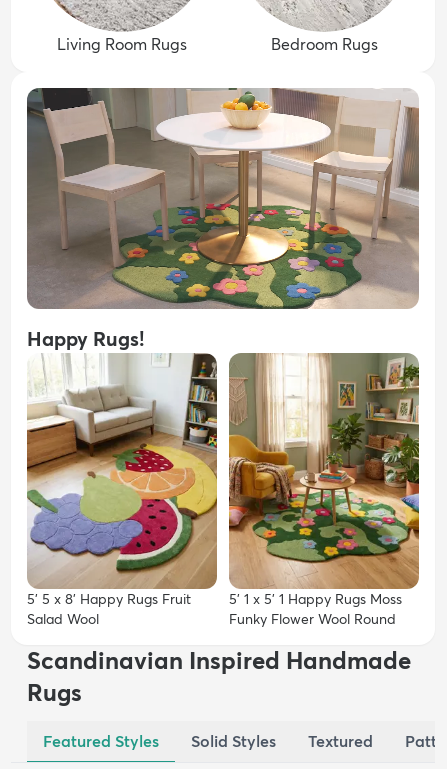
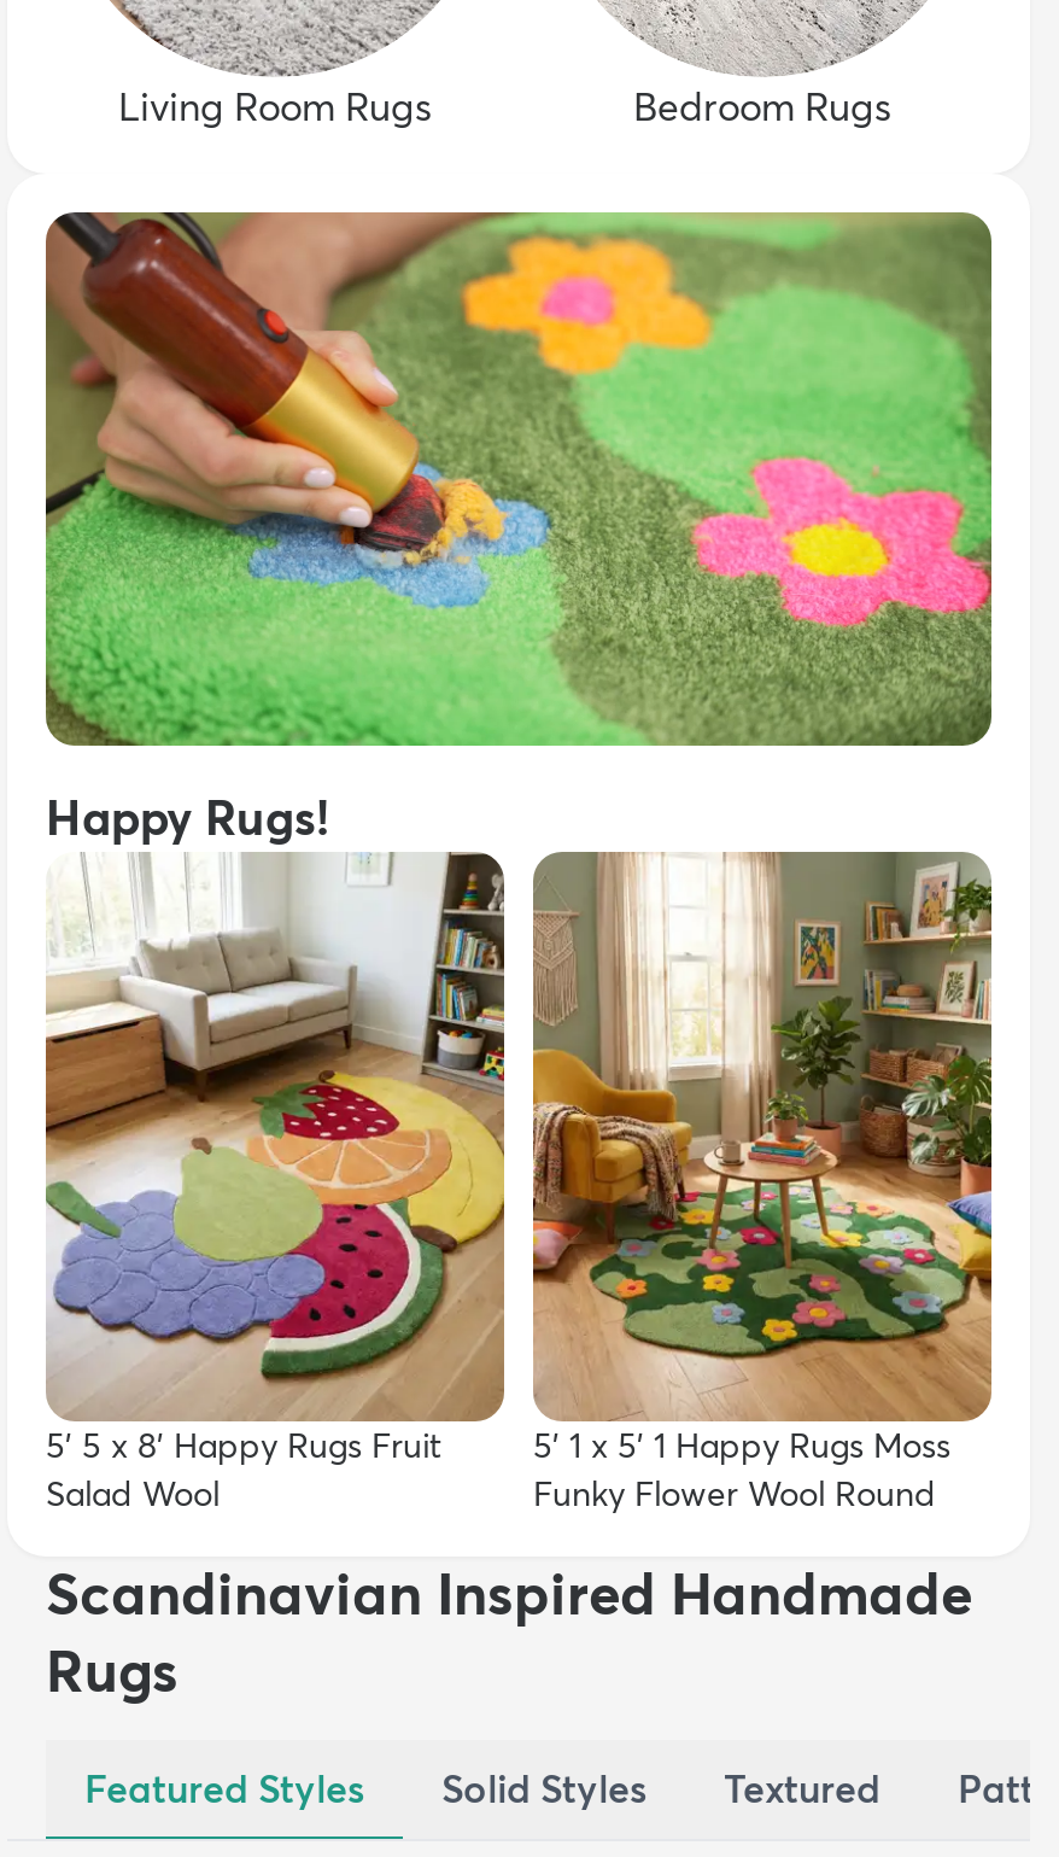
- [image]
+ [image]
